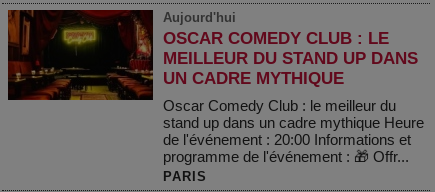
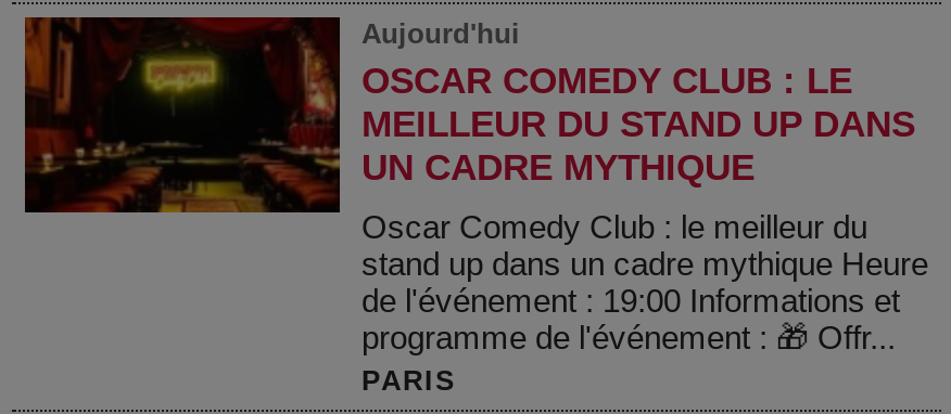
- de l'événement : 20:00 Informations et
+ de l'événement : 19:00 Informations et
